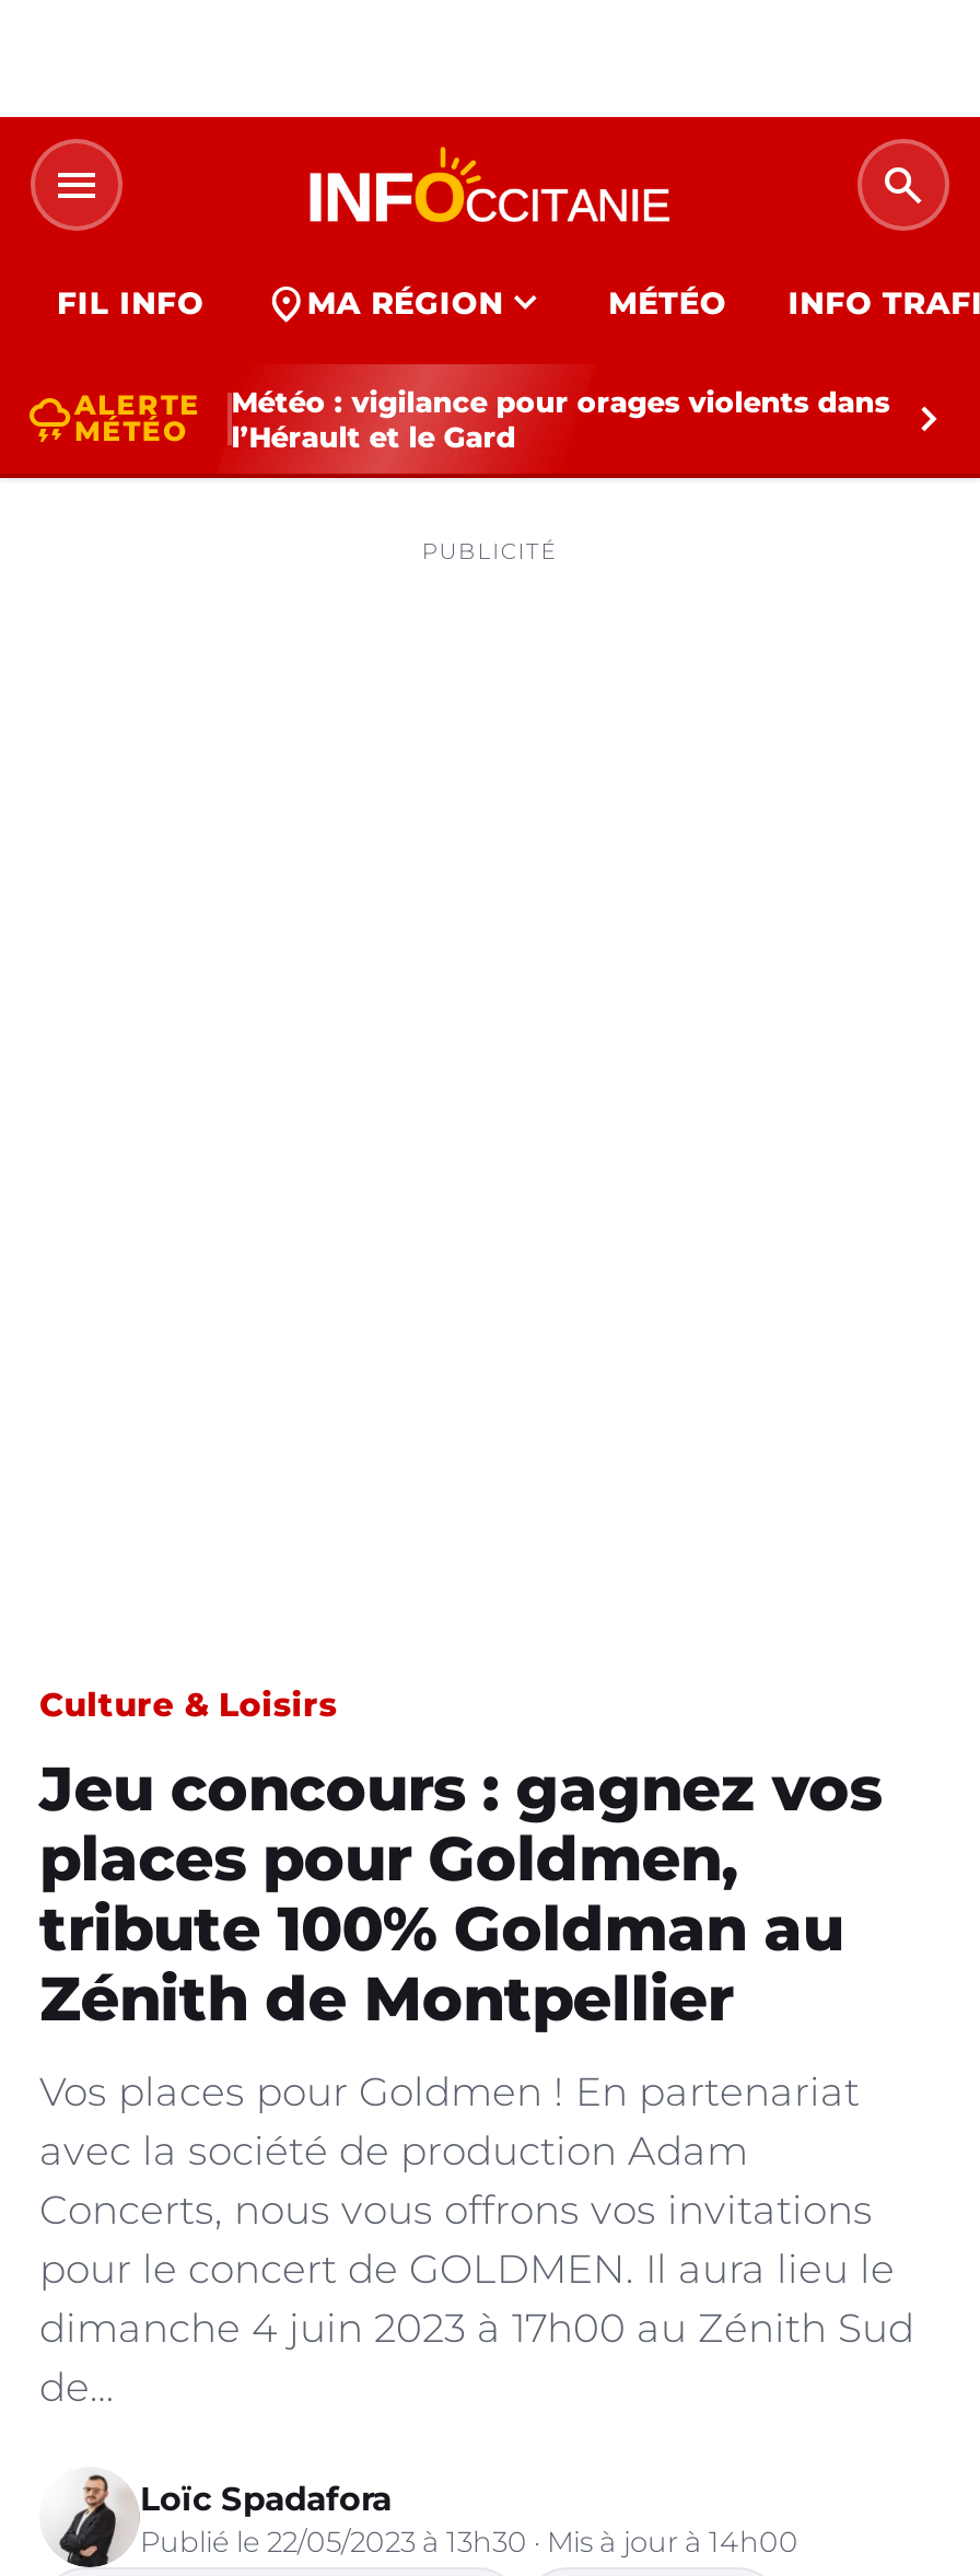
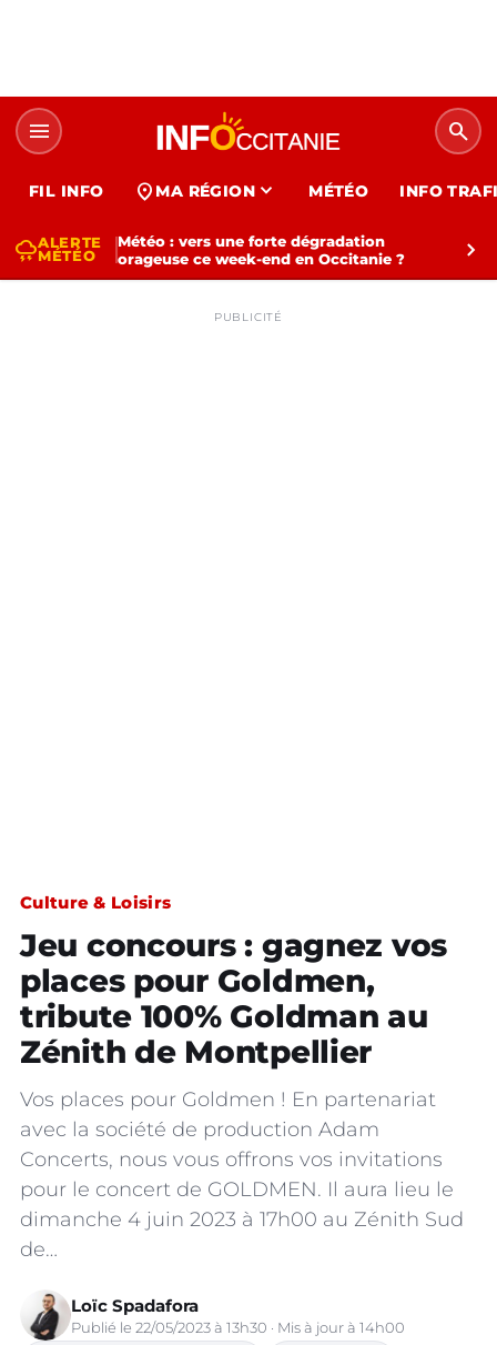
- Météo : vigilance pour orages violents dans
- l’Hérault et le Gard
+ Météo : vers une forte dégradation
+ orageuse ce week-end en Occitanie ?
